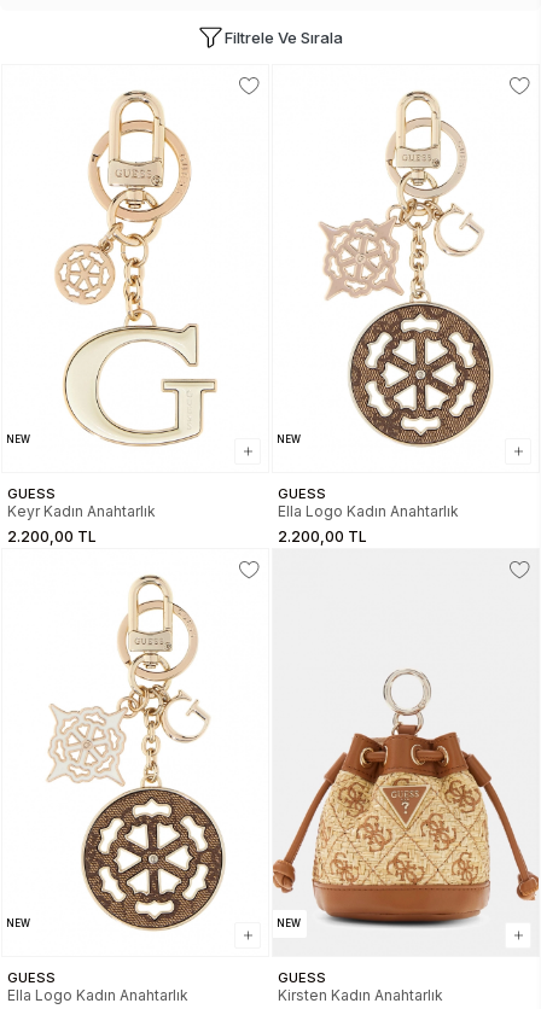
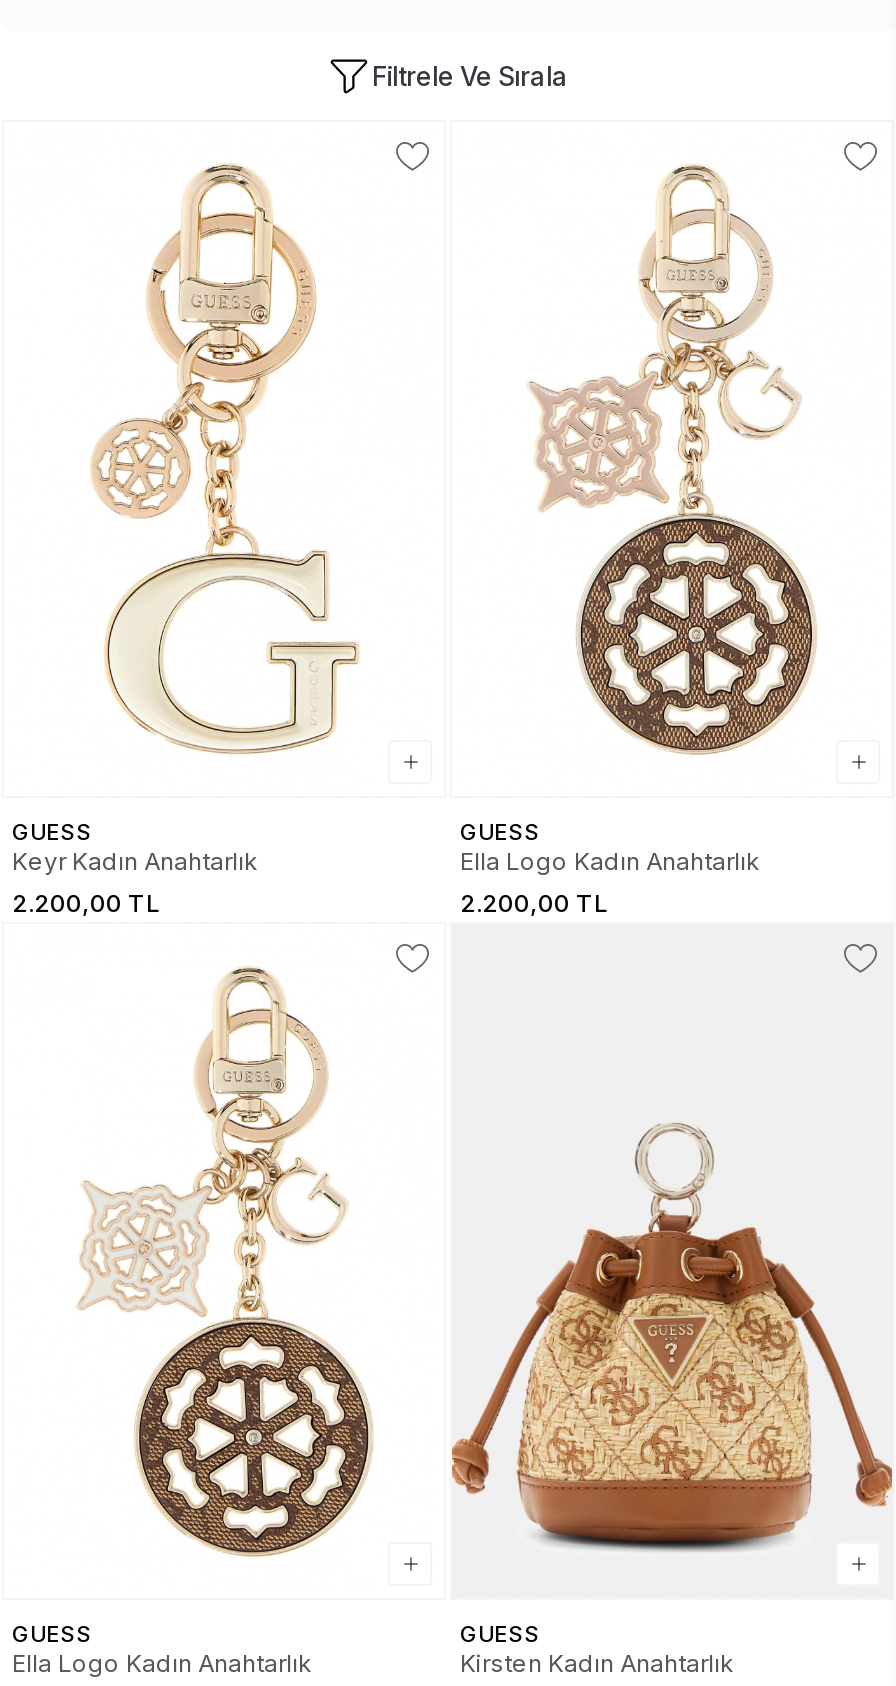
- NEW

- NEW

- NEW

- NEW
